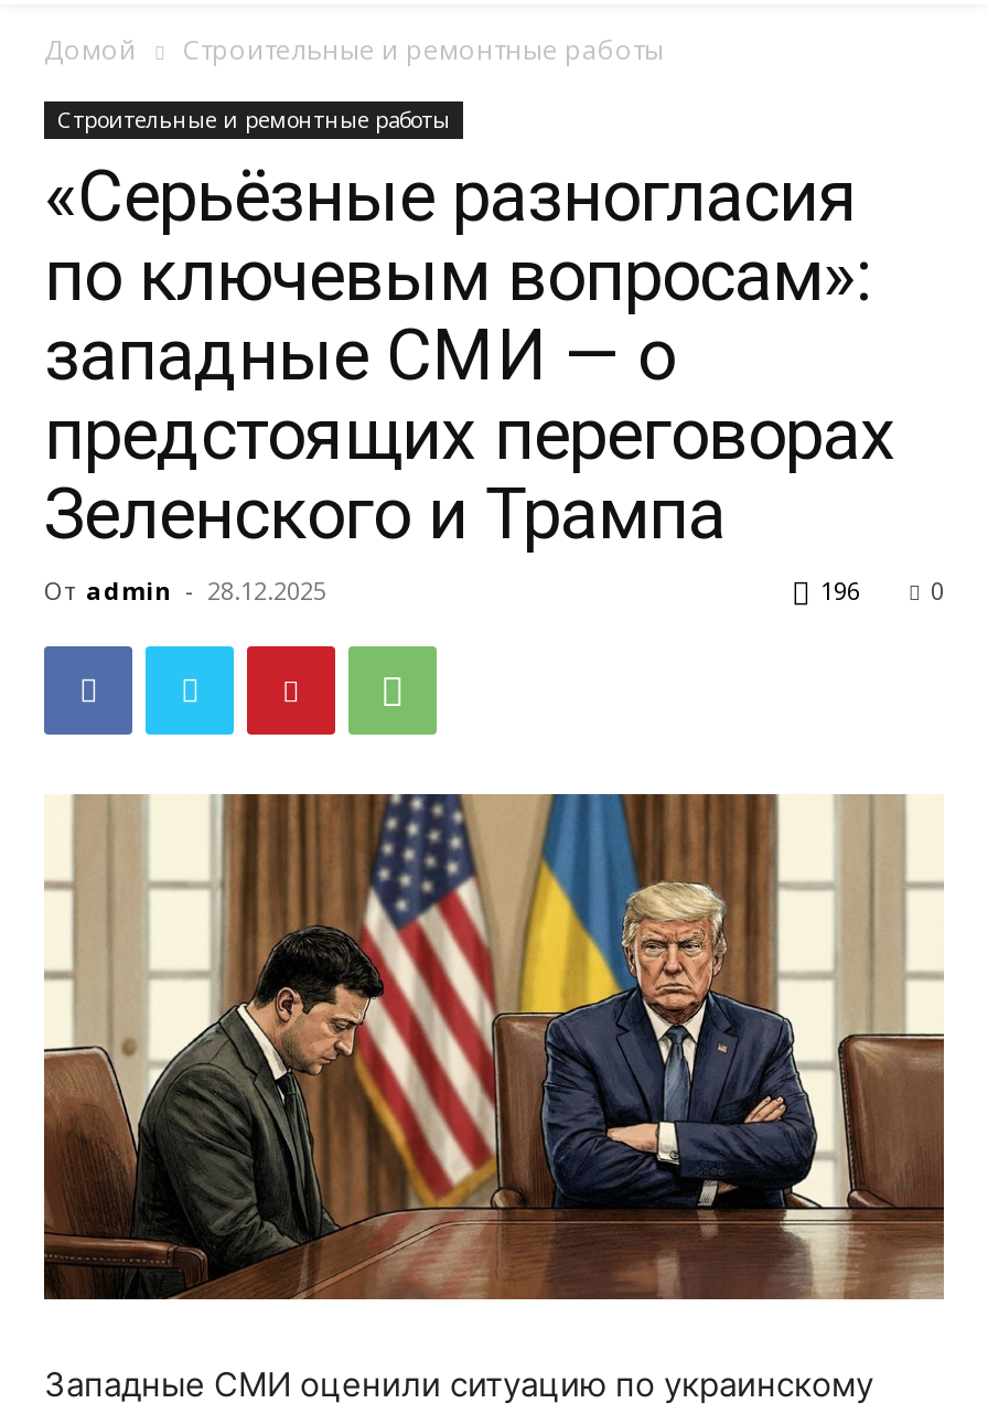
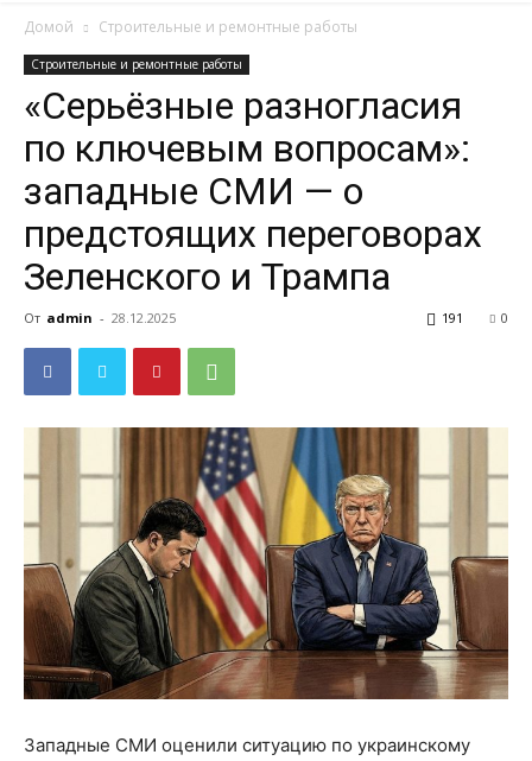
- 196
+ 191
